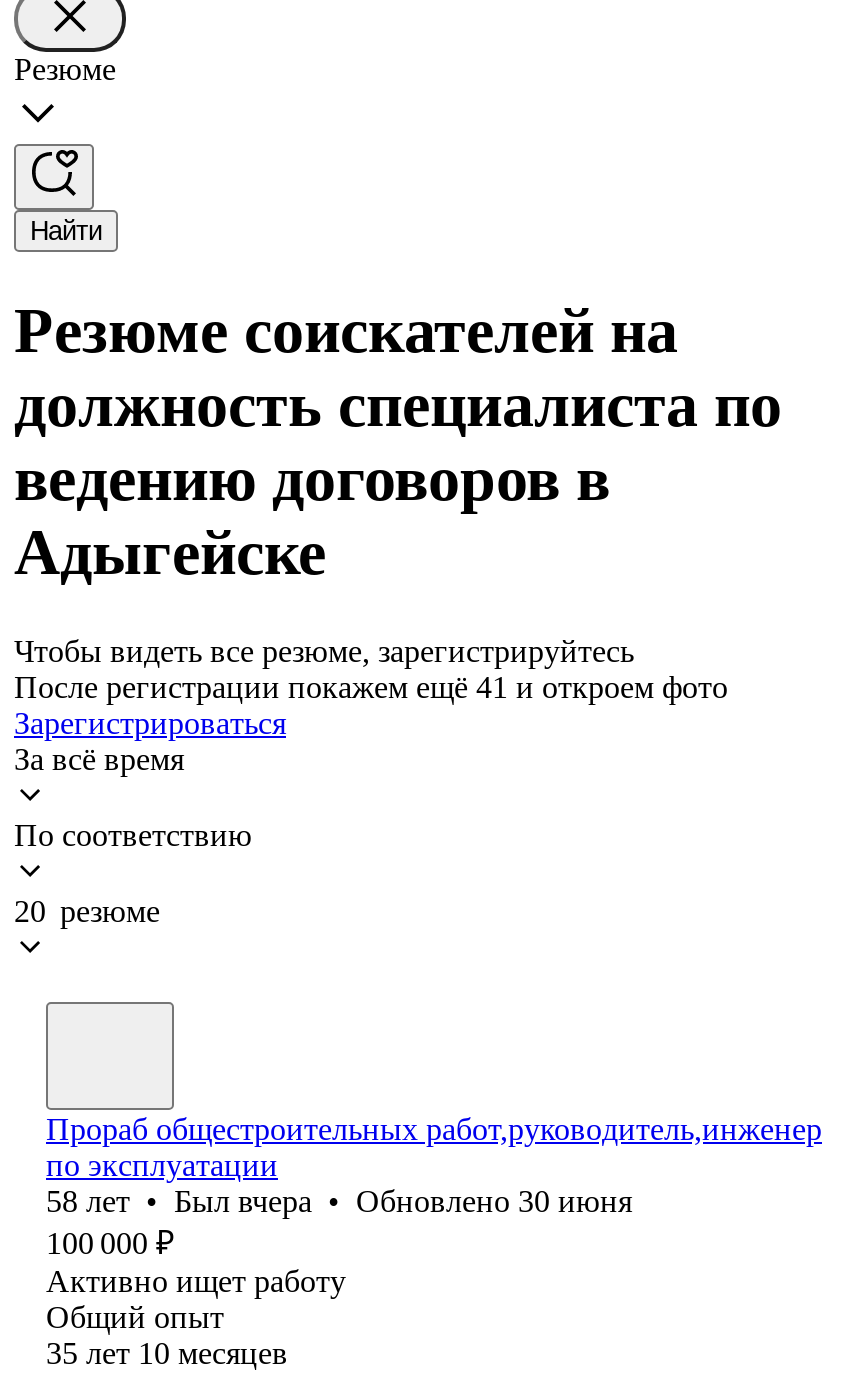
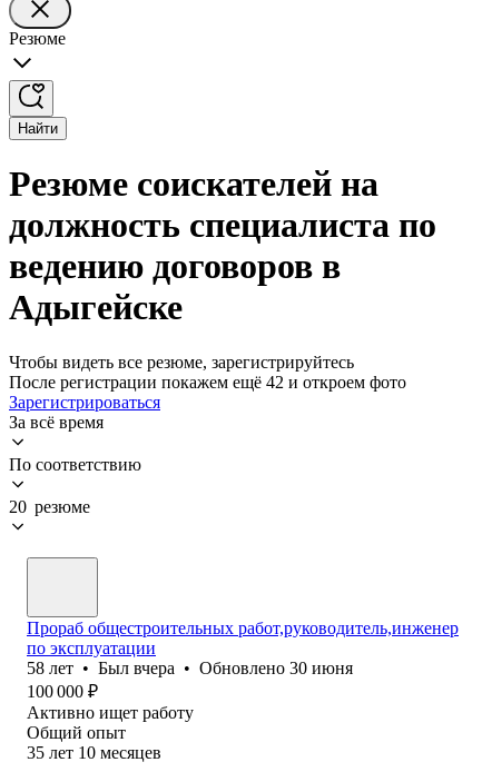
- После регистрации покажем ещё 41 и откроем фото
+ После регистрации покажем ещё 42 и откроем фото
